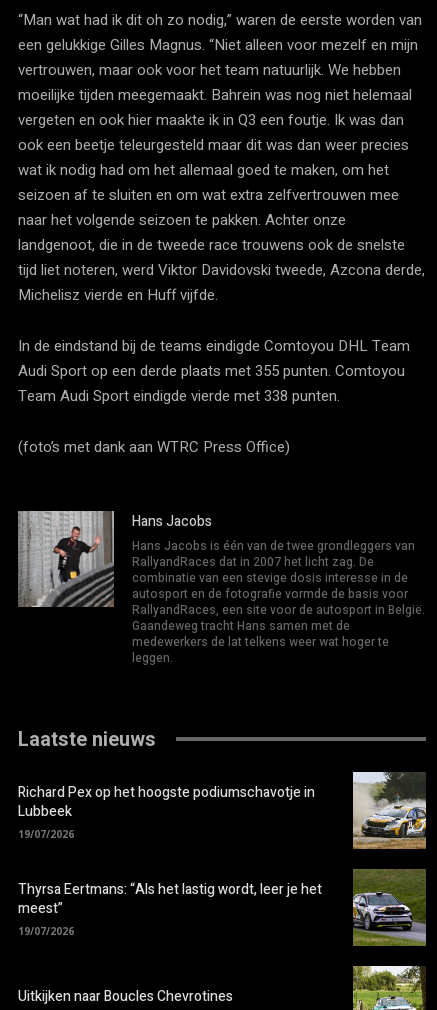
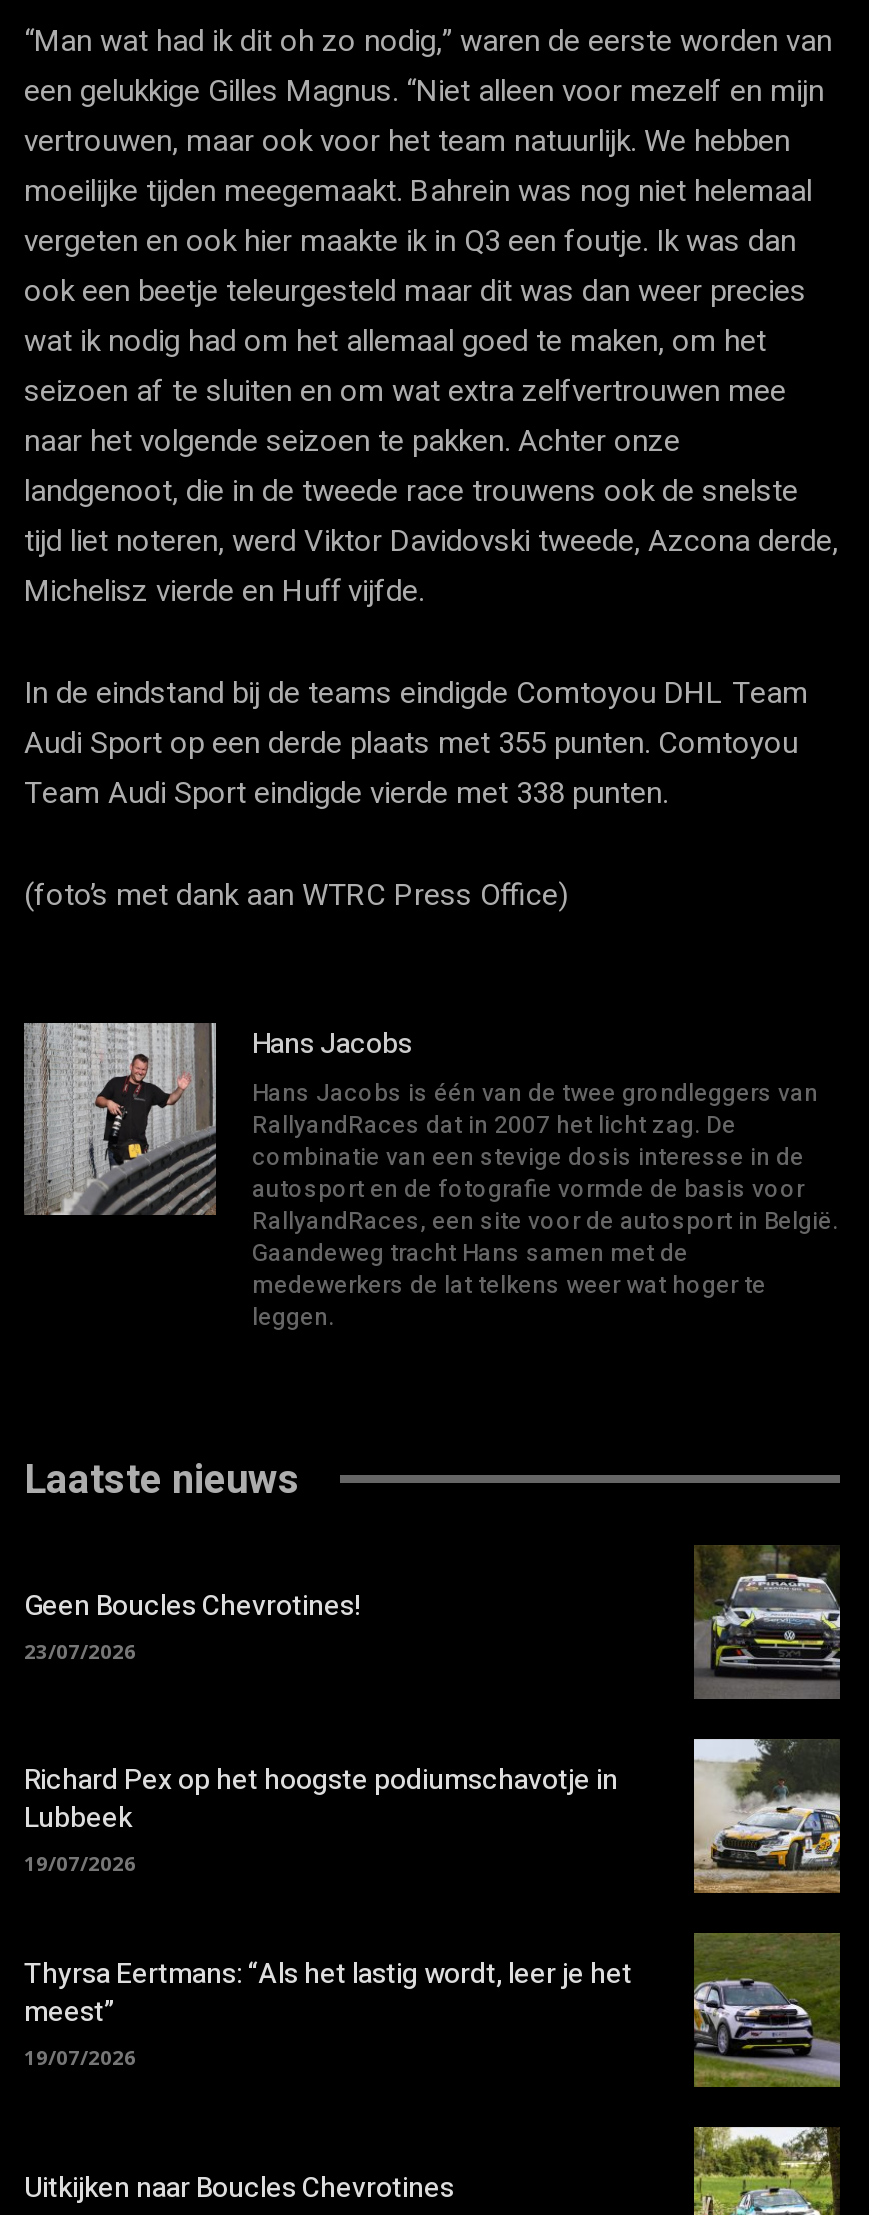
+ Geen Boucles Chevrotines!
+ 23/07/2026

+ [image]
